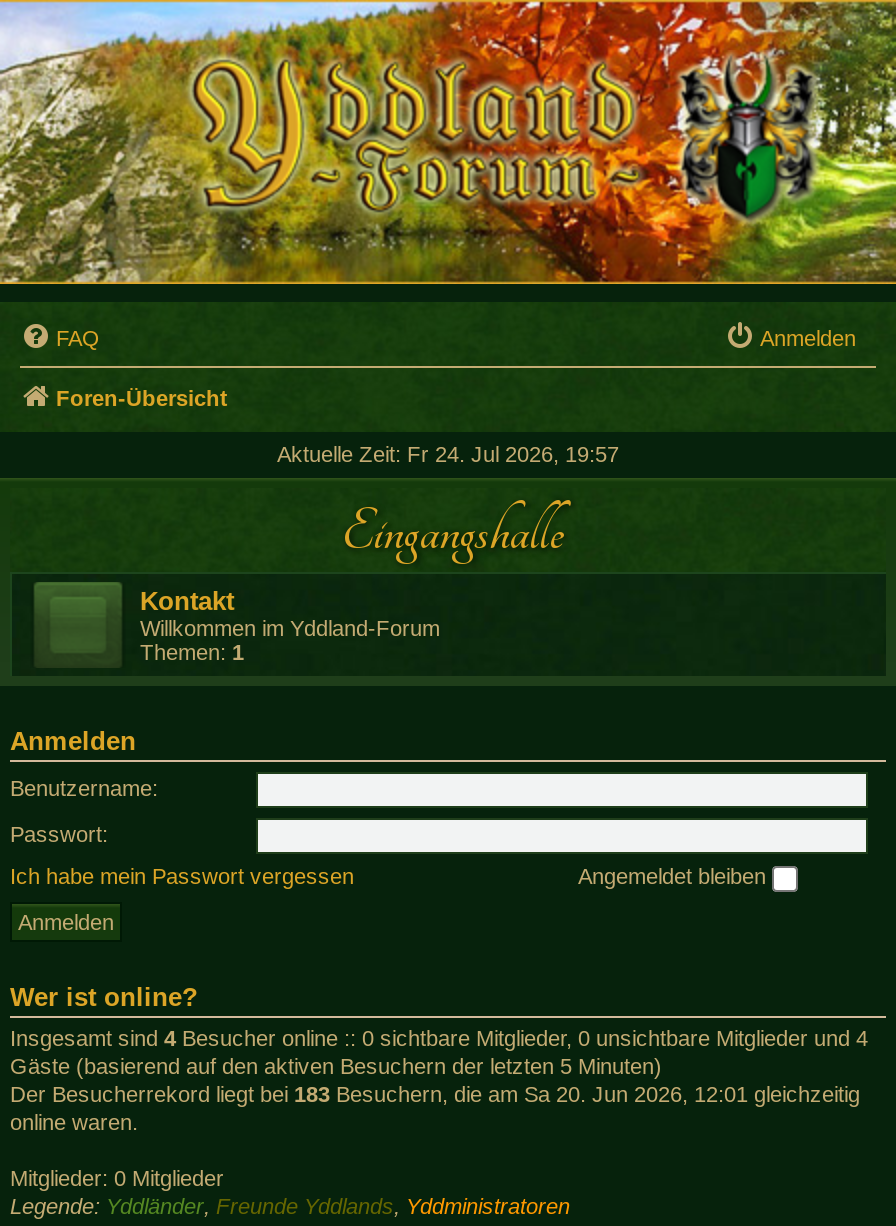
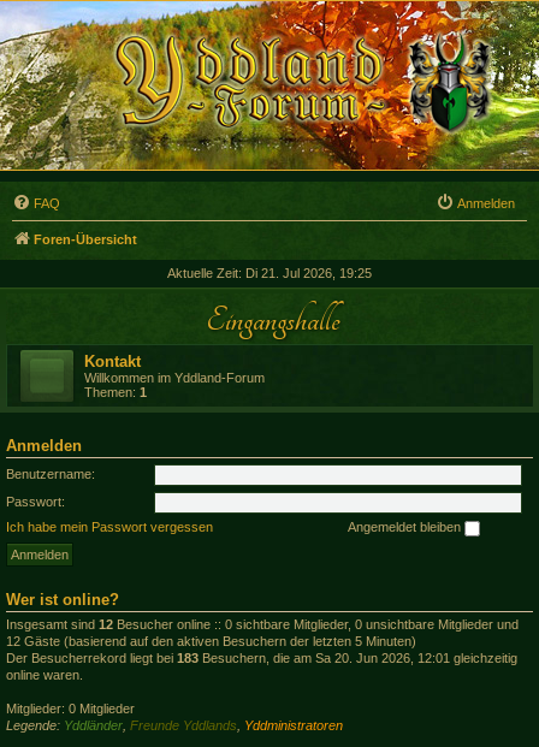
- Aktuelle Zeit: Fr 24. Jul 2026, 19:57
+ Aktuelle Zeit: Di 21. Jul 2026, 19:25

- Insgesamt sind 4 Besucher online :: 0 sichtbare Mitglieder, 0 unsichtbare Mitglieder und 4
- Gäste (basierend auf den aktiven Besuchern der letzten 5 Minuten)
+ Insgesamt sind 12 Besucher online :: 0 sichtbare Mitglieder, 0 unsichtbare Mitglieder und
+ 12 Gäste (basierend auf den aktiven Besuchern der letzten 5 Minuten)
